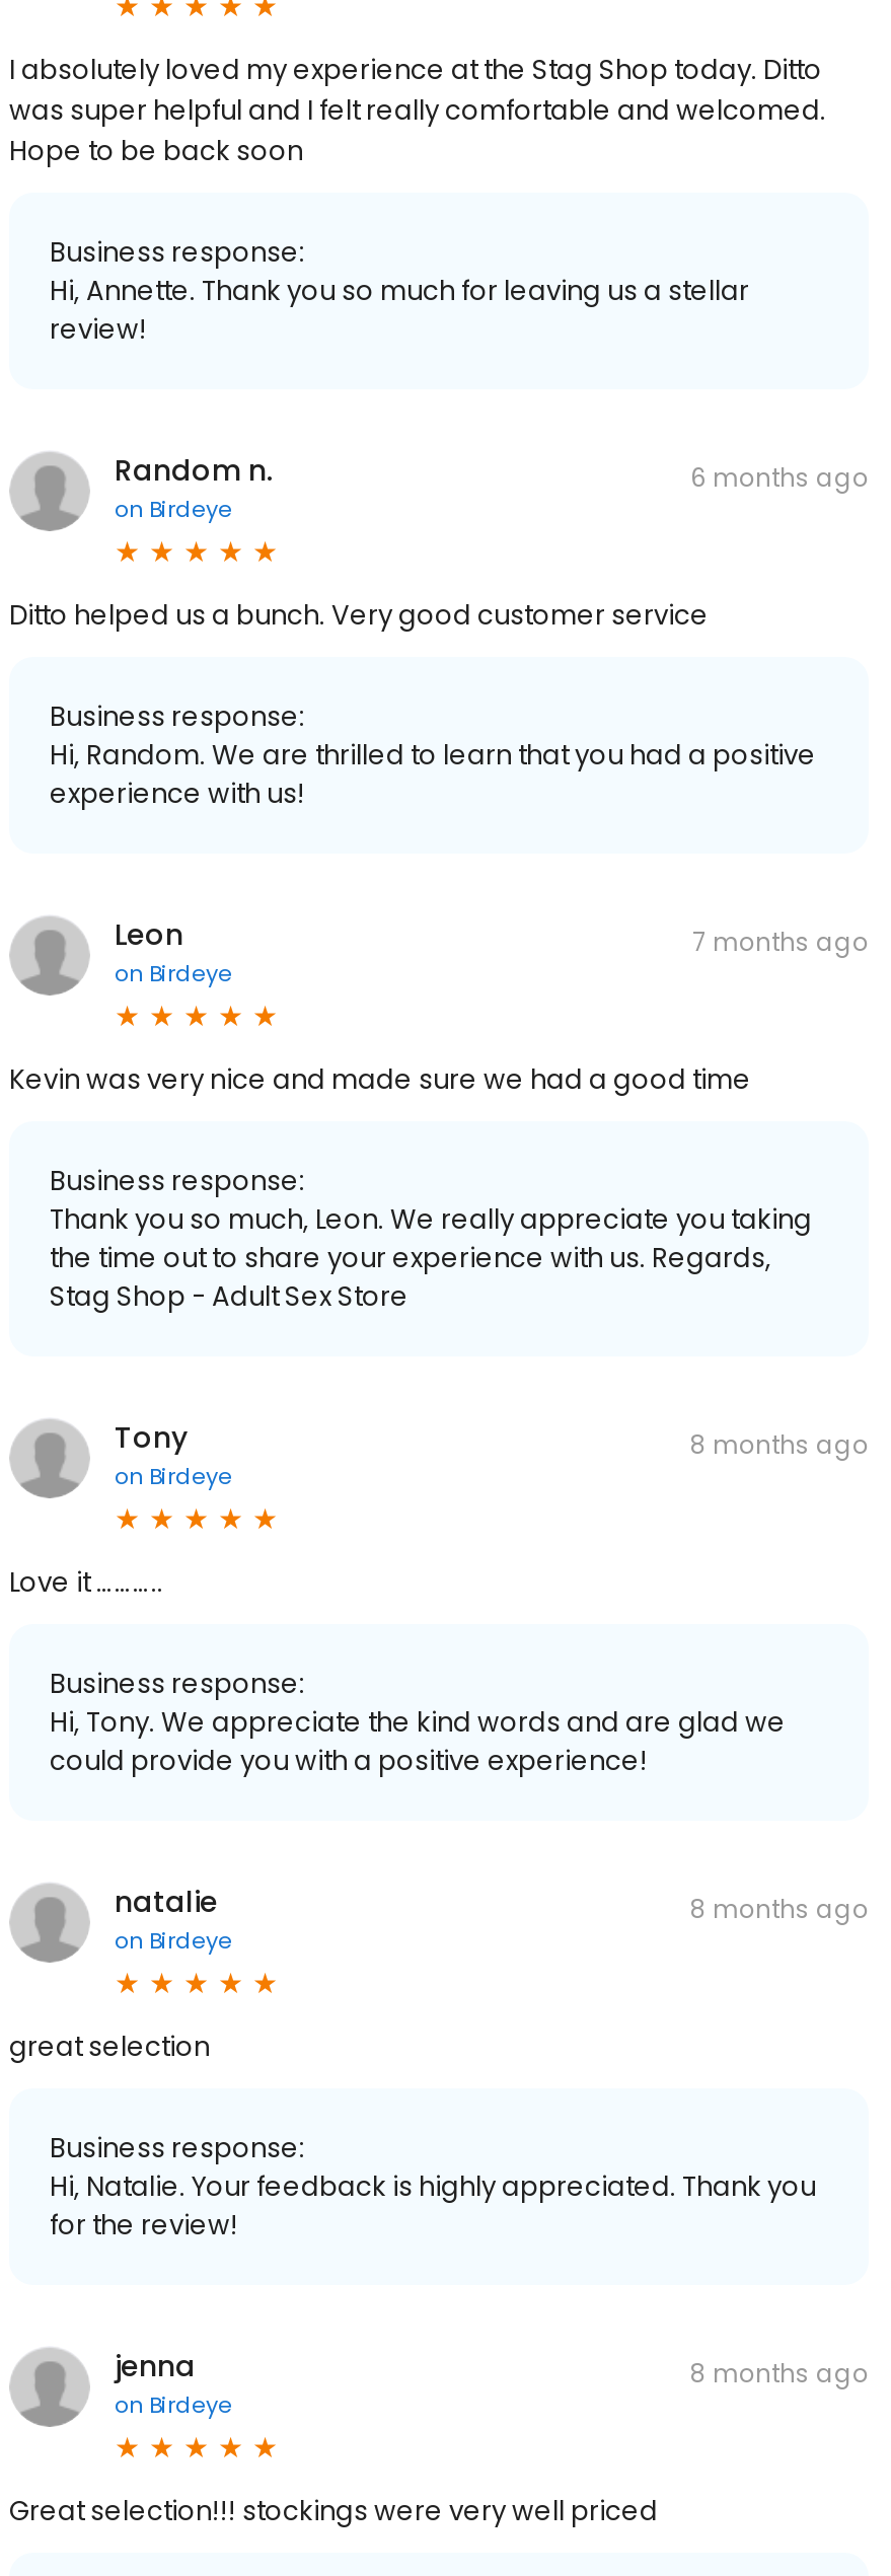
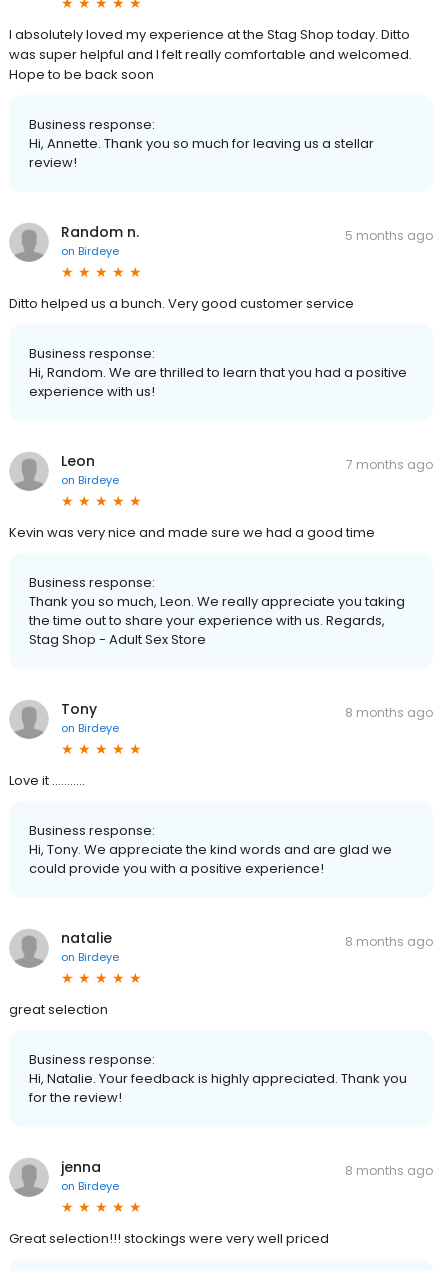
- 6 months ago
+ 5 months ago
